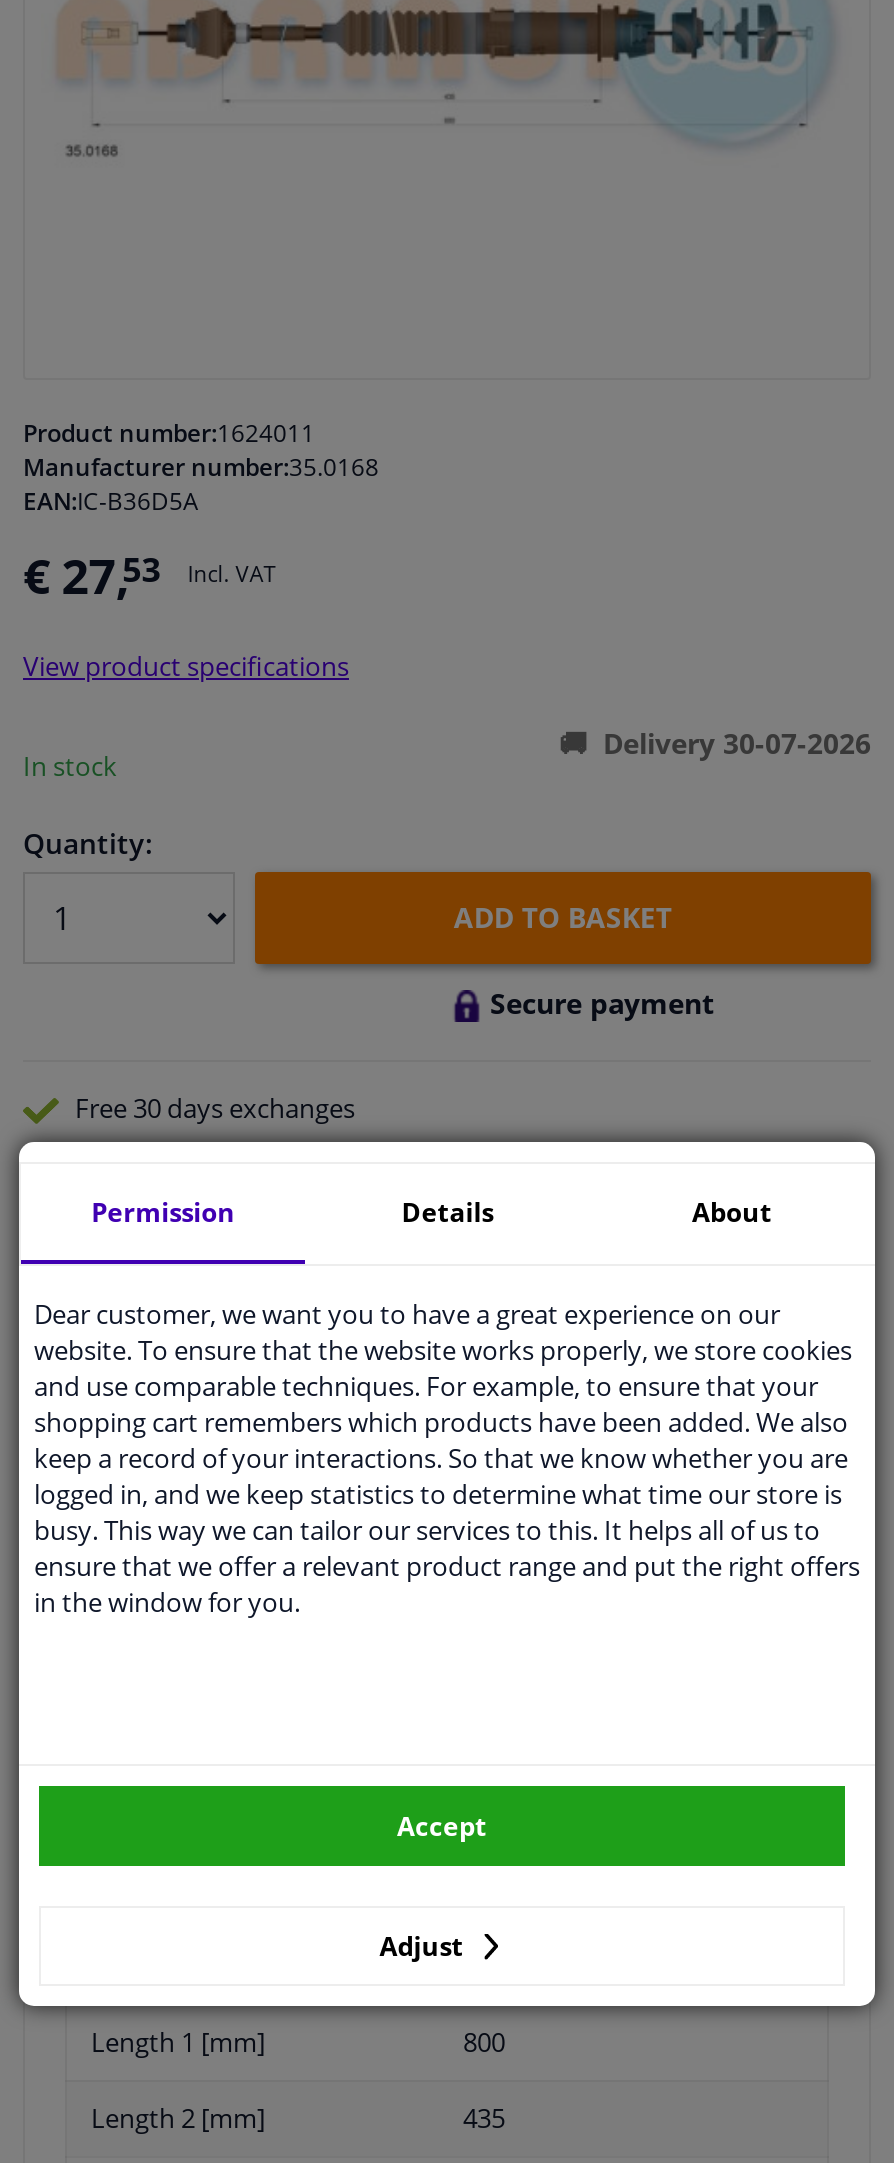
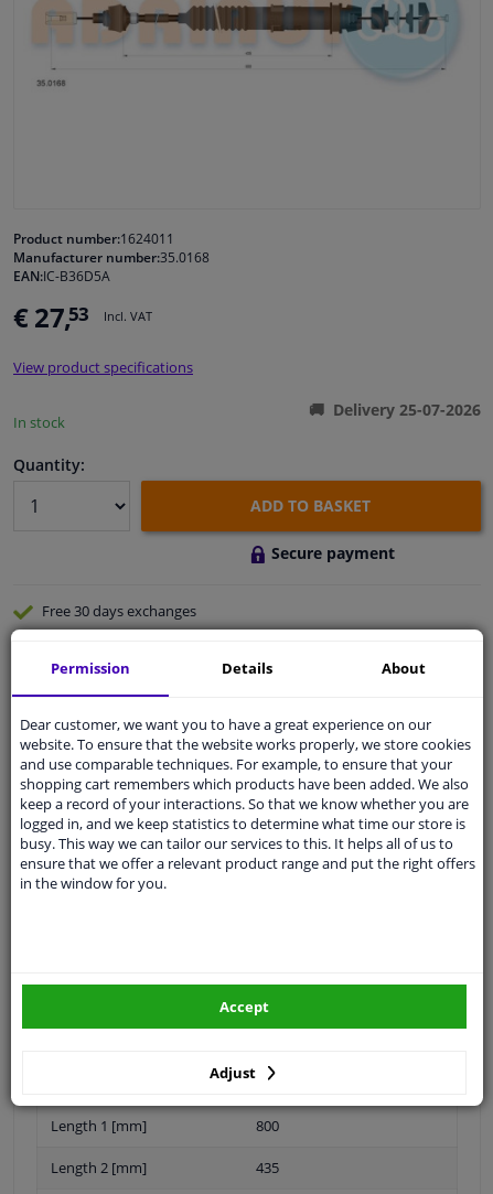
- Delivery 30-07-2026
+ Delivery 25-07-2026
